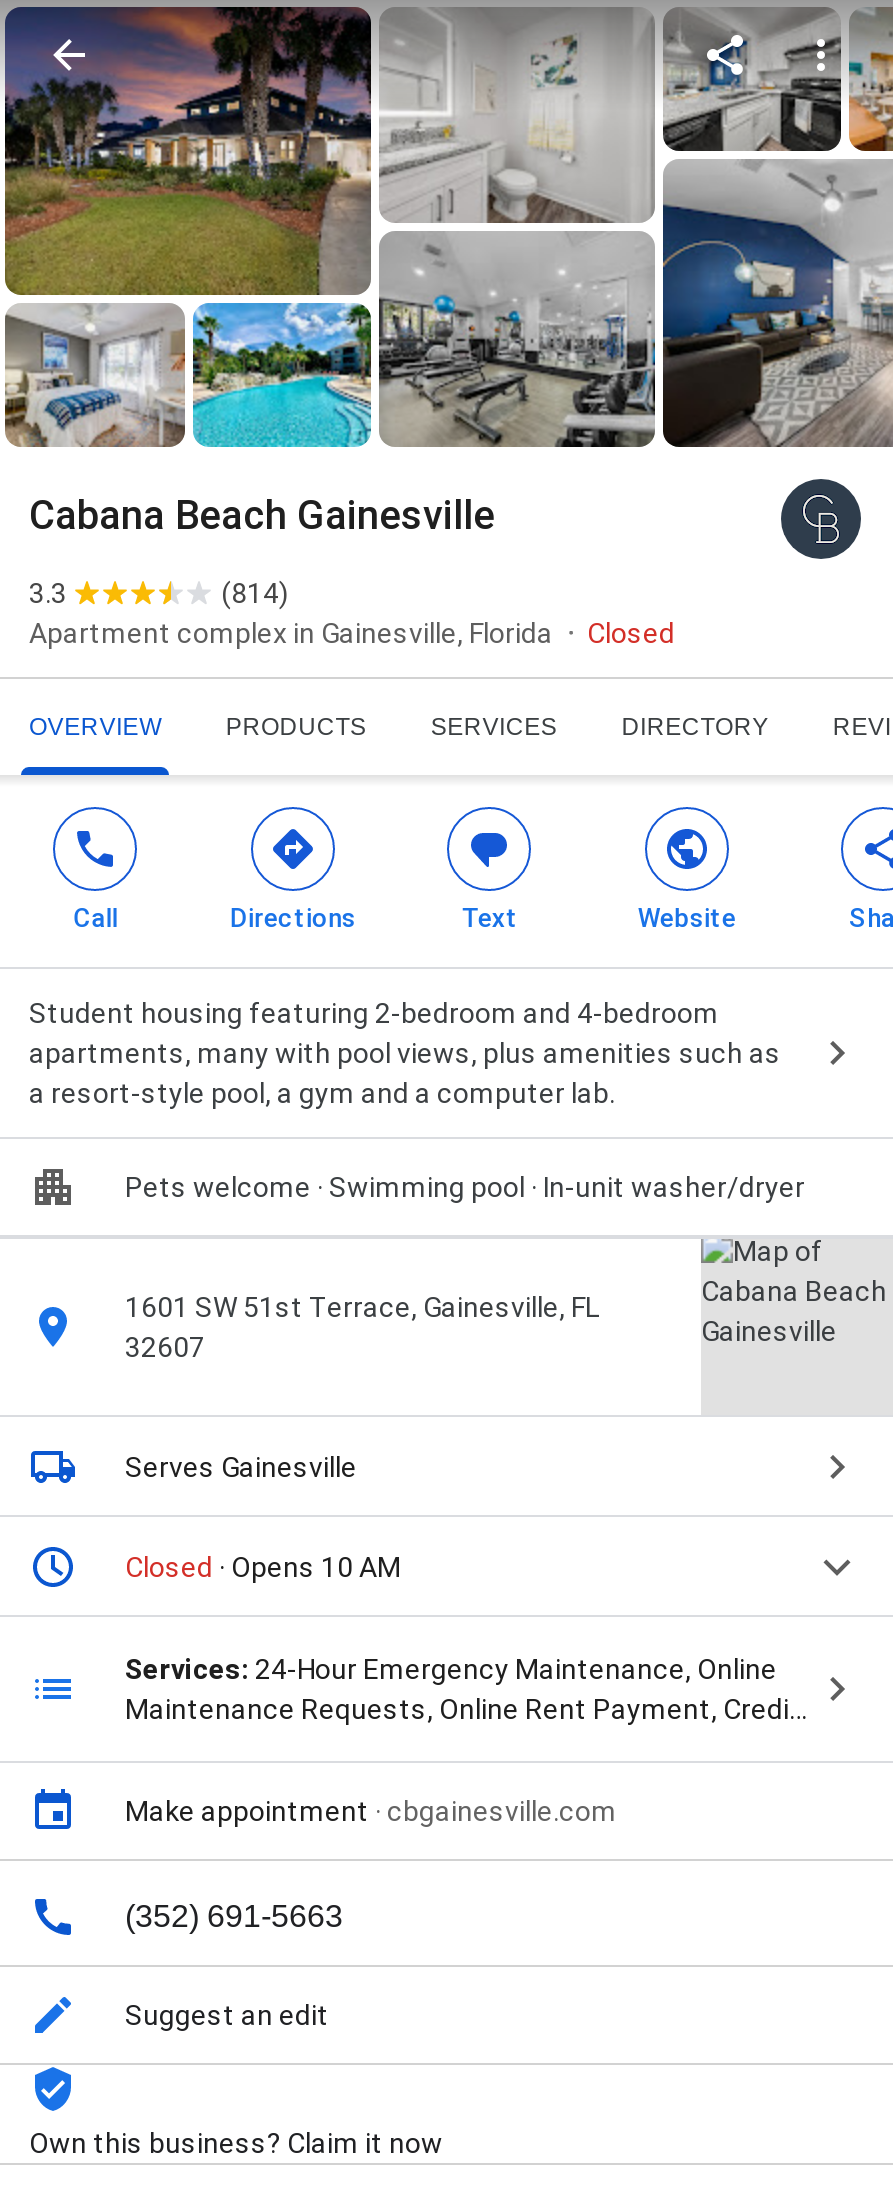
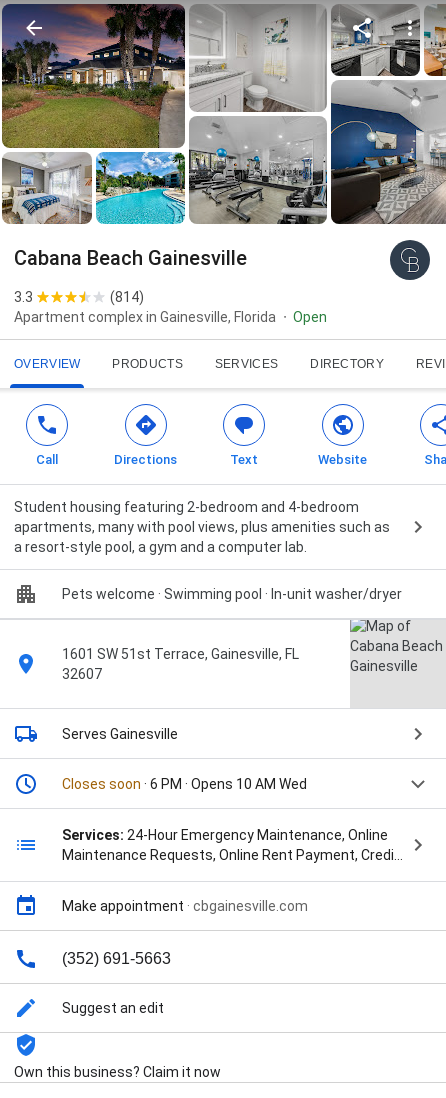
- Closed
+ Open

- Closed · Opens 10 AM
+ Closes soon · 6 PM · Opens 10 AM Wed
